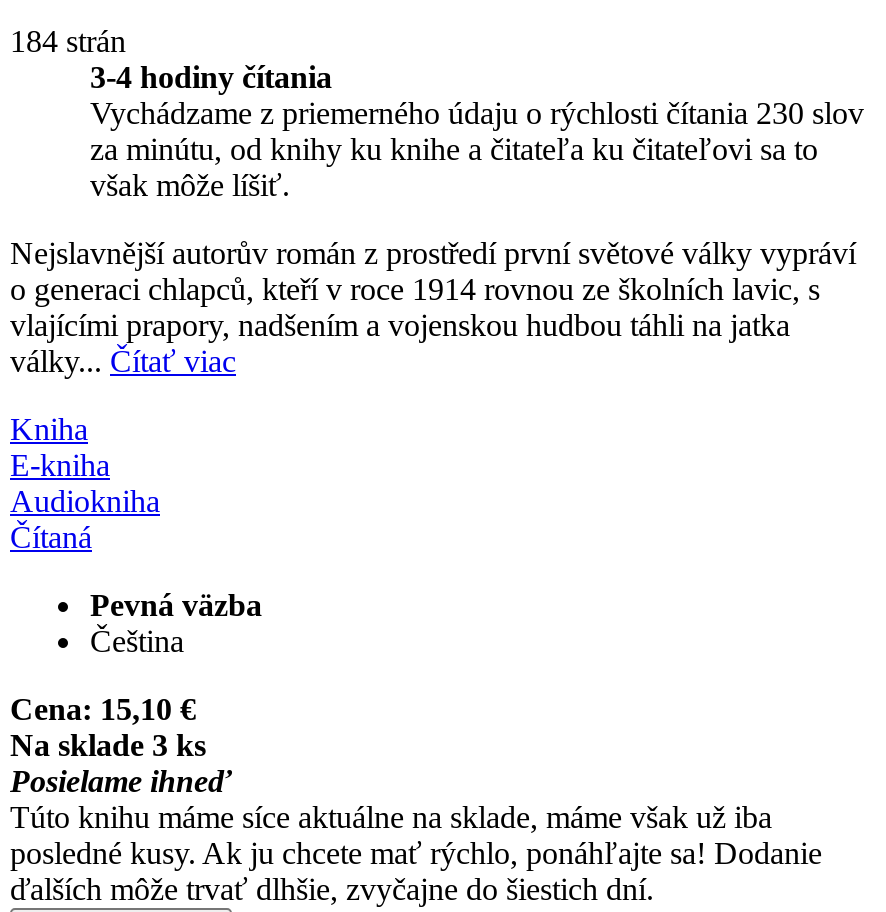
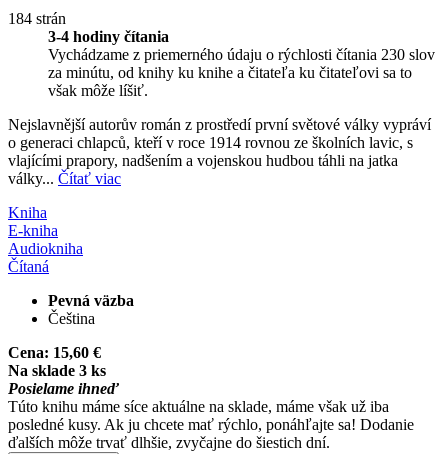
- Cena: 15,10 €
+ Cena: 15,60 €
